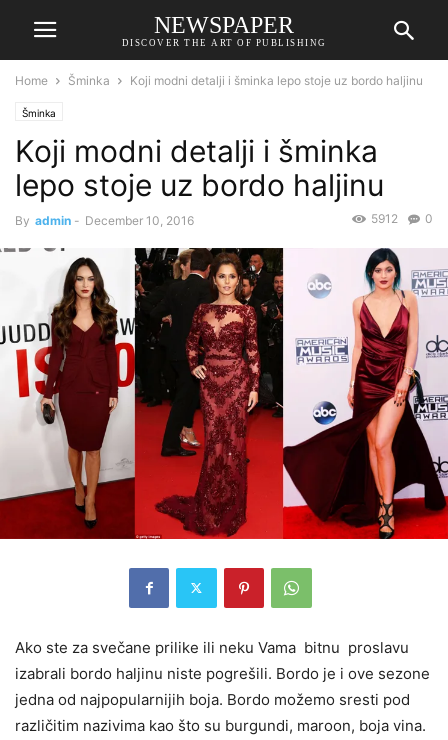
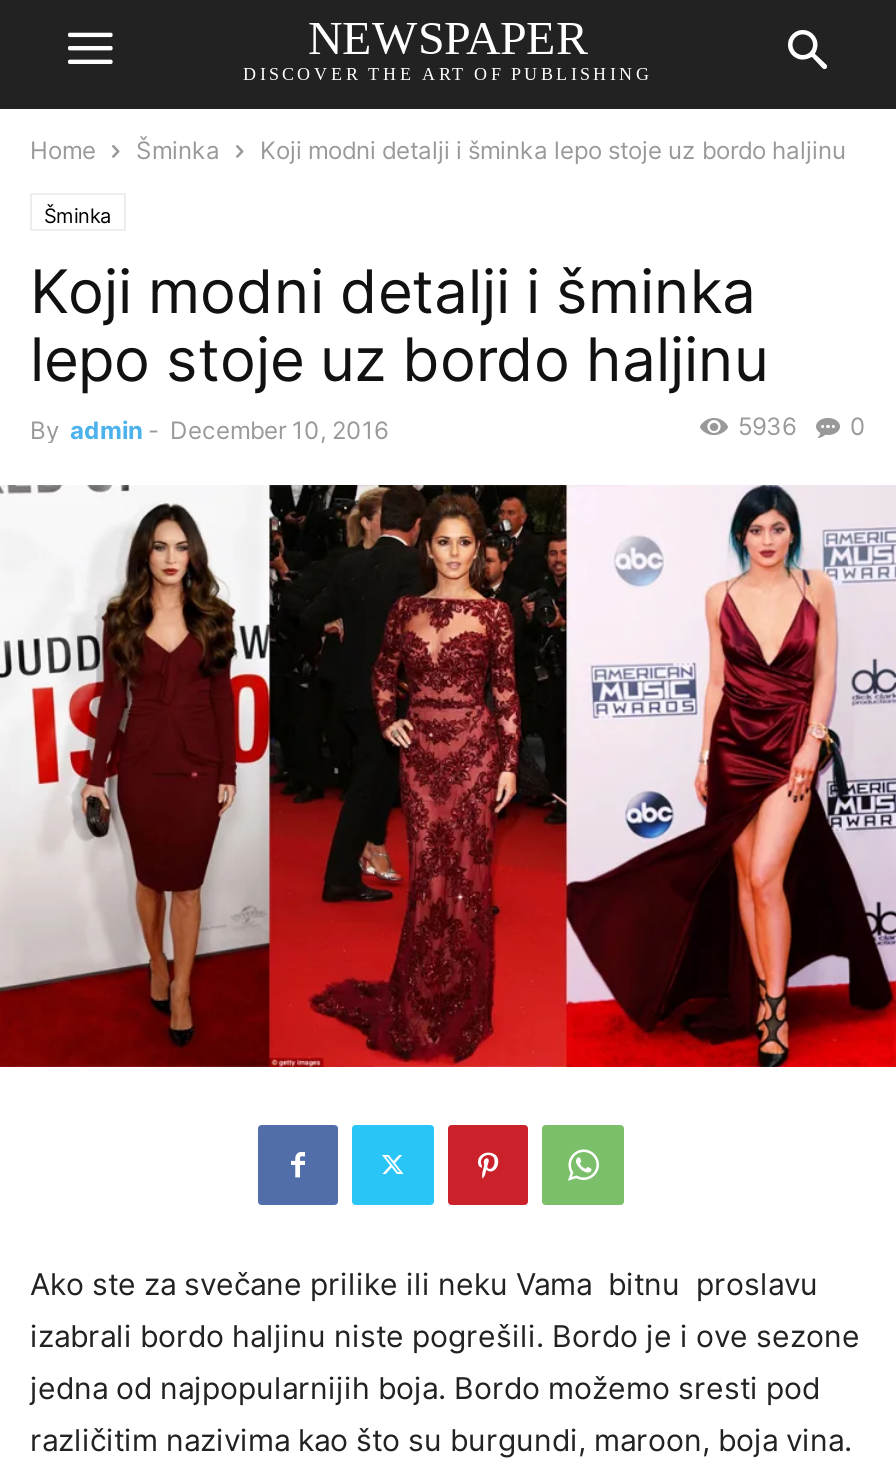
- 5912 0
+ 5936 0
